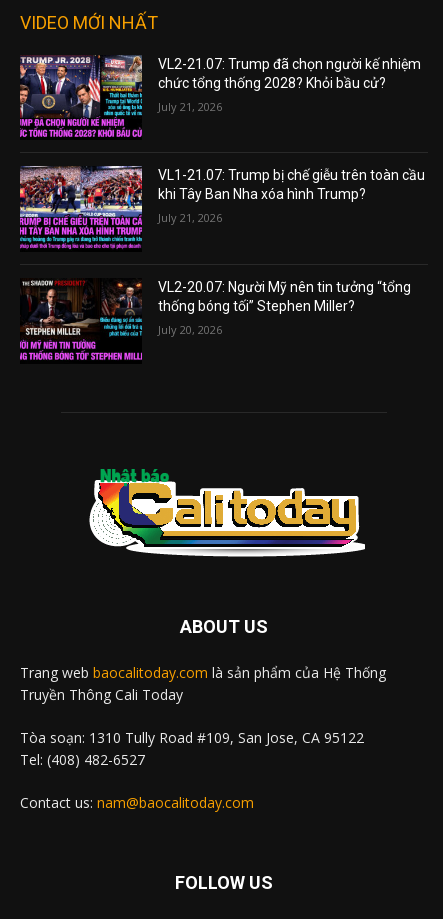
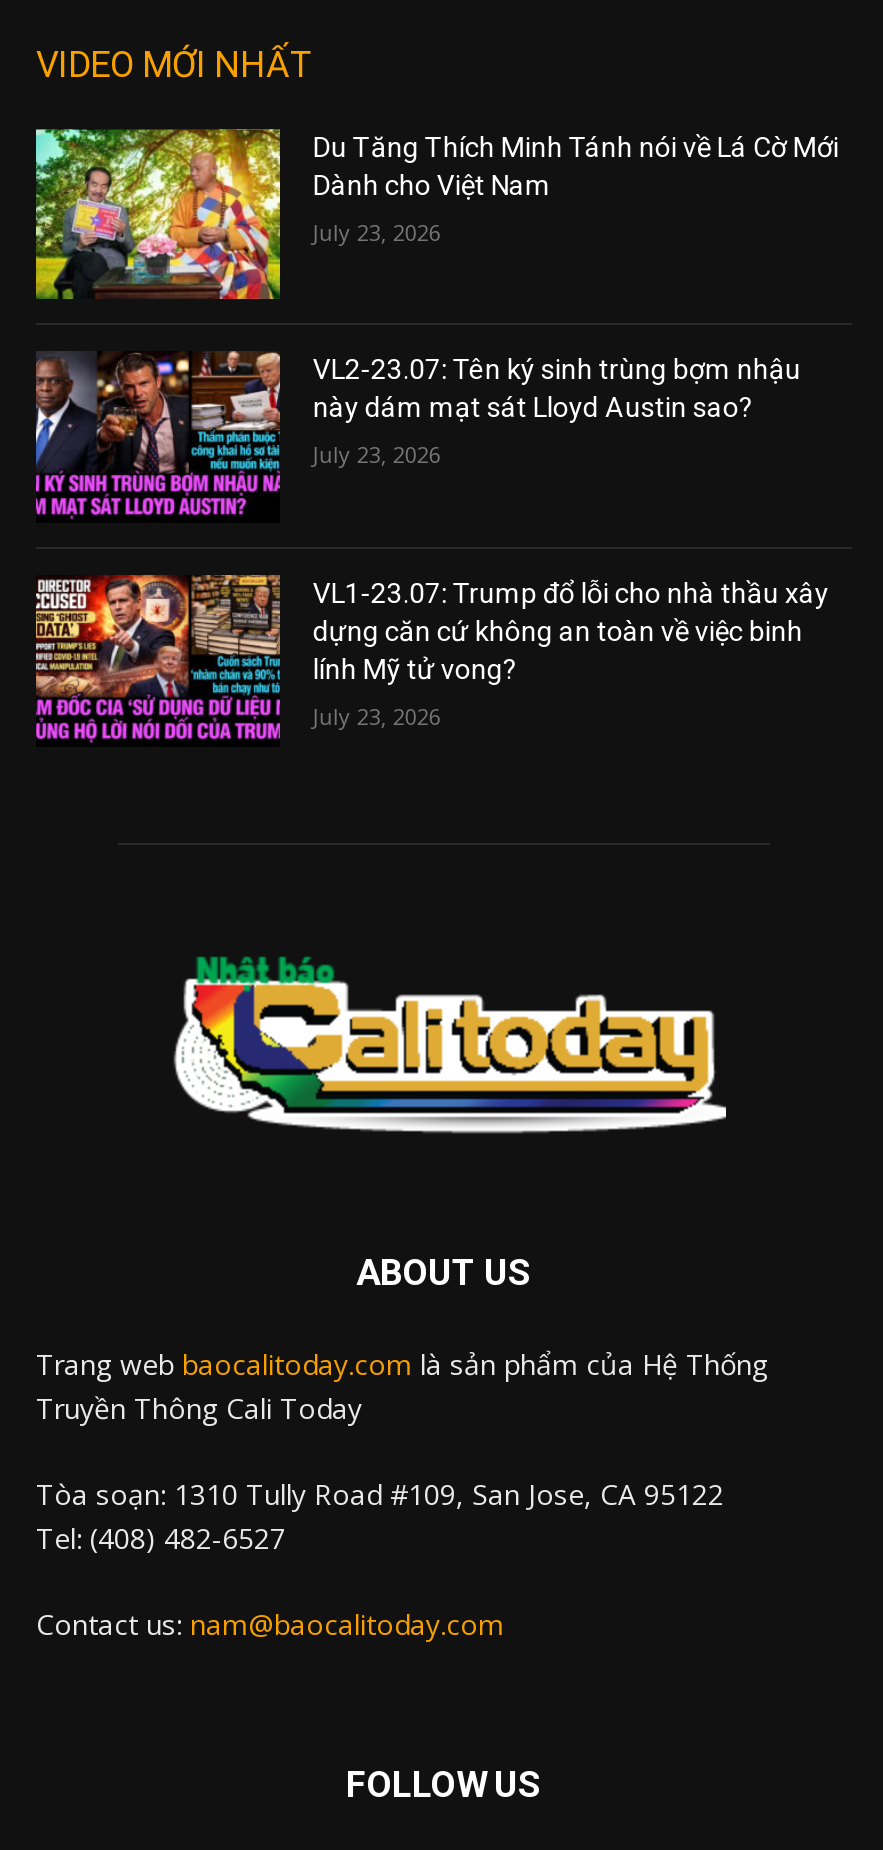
- [image]
- VL2-21.07: Trump đã chọn người kế nhiệm
- chức tổng thống 2028? Khỏi bầu cử?
+ [image]
+ Du Tăng Thích Minh Tánh nói về Lá Cờ Mới
+ Dành cho Việt Nam

- July 21, 2026
+ July 23, 2026

- [image]
- VL1-21.07: Trump bị chế giễu trên toàn cầu
- khi Tây Ban Nha xóa hình Trump?
+ [image]
+ VL2-23.07: Tên ký sinh trùng bợm nhậu
+ này dám mạt sát Lloyd Austin sao?

- July 21, 2026
+ July 23, 2026

- [image]
- VL2-20.07: Người Mỹ nên tin tưởng “tổng
- thống bóng tối” Stephen Miller?
+ [image]
+ VL1-23.07: Trump đổ lỗi cho nhà thầu xây
+ dựng căn cứ không an toàn về việc binh
+ lính Mỹ tử vong?

- July 20, 2026
+ July 23, 2026
